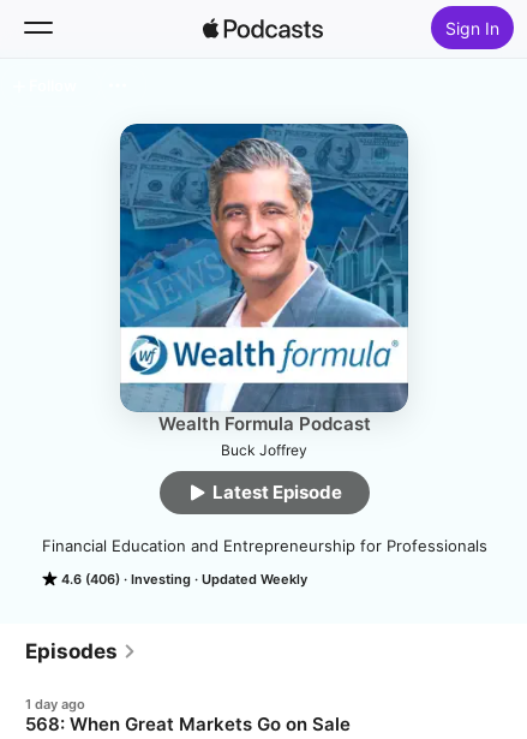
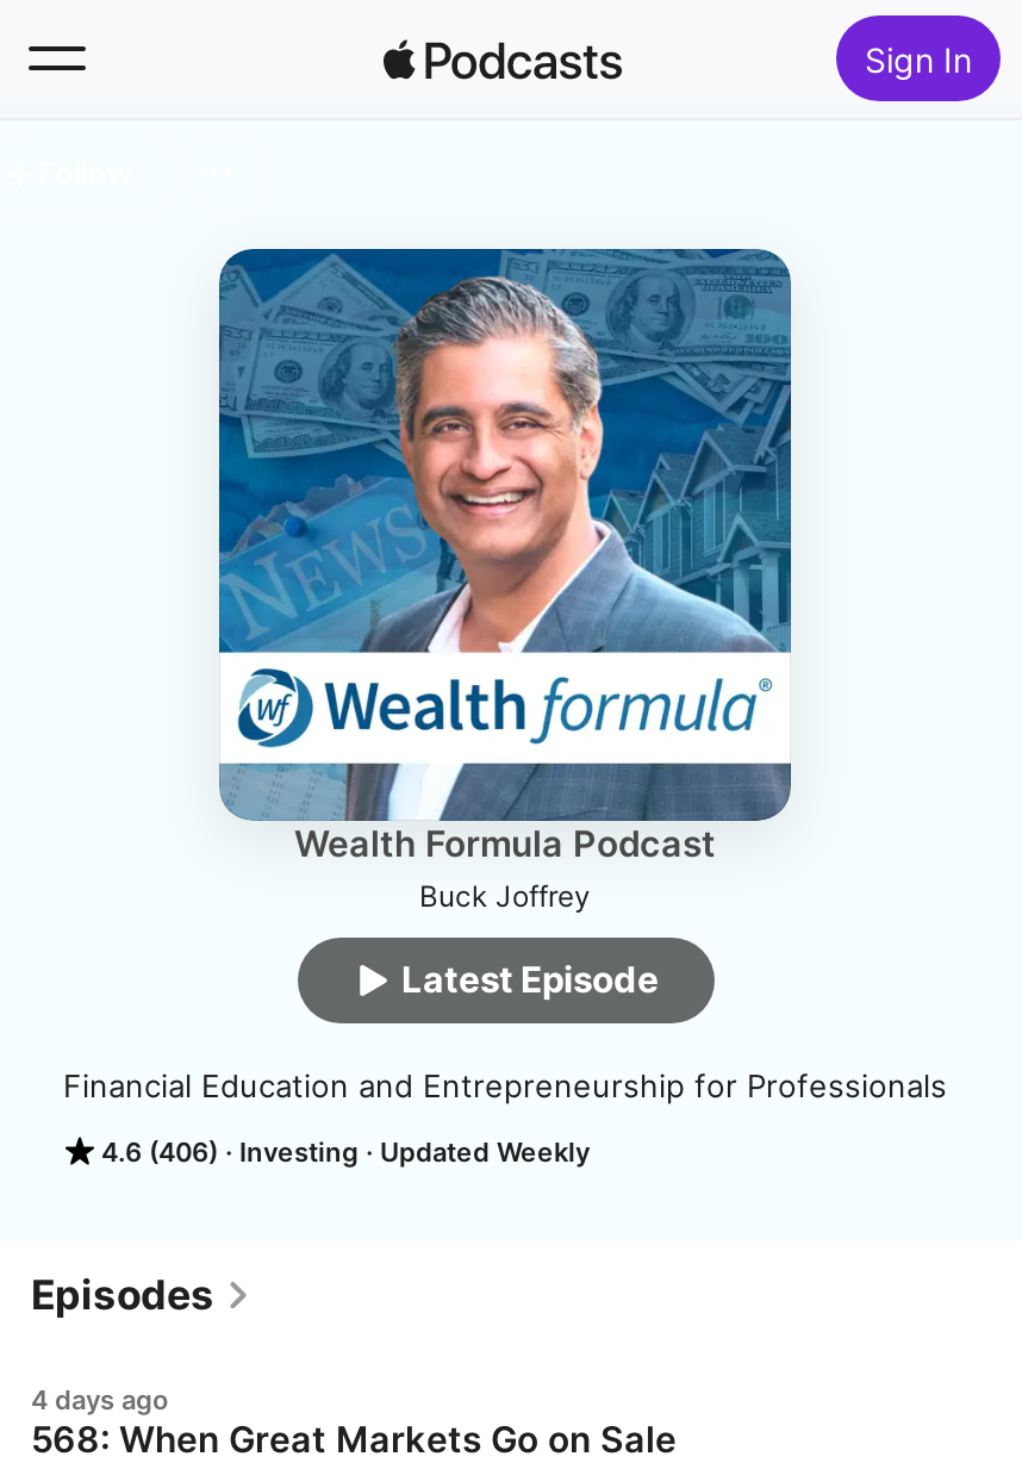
- 1 day ago
+ 4 days ago
